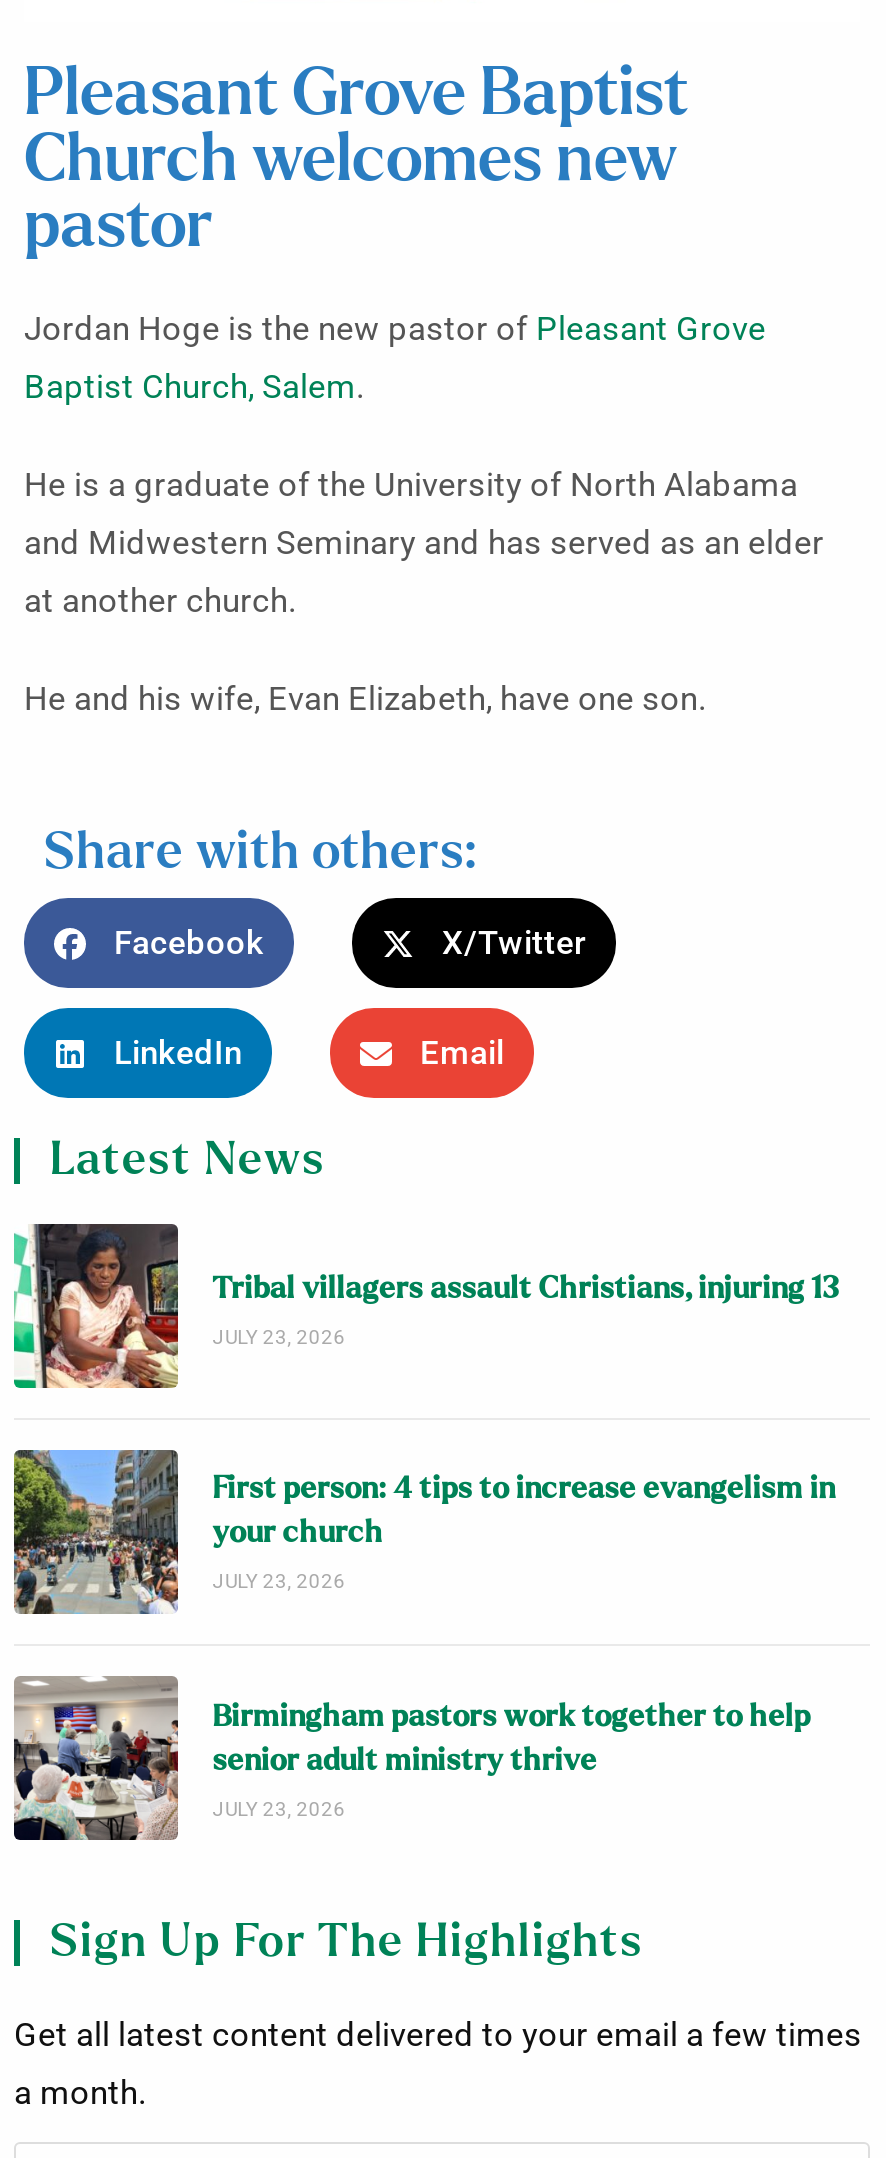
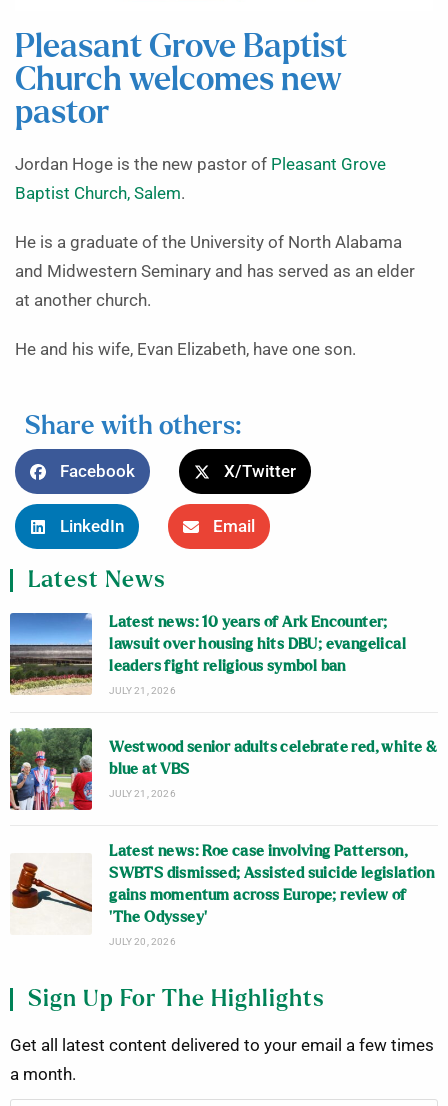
- [image]
- Tribal villagers assault Christians, injuring 13
- JULY 23, 2026
+ [image]
+ Latest news: 10 years of Ark Encounter;
+ lawsuit over housing hits DBU; evangelical
+ leaders fight religious symbol ban
+ JULY 21, 2026

- [image]
- First person: 4 tips to increase evangelism in
- your church
- JULY 23, 2026
+ [image]
+ Westwood senior adults celebrate red, white &
+ blue at VBS
+ JULY 21, 2026

- [image]
- Birmingham pastors work together to help
- senior adult ministry thrive
- JULY 23, 2026
+ [image]
+ Latest news: Roe case involving Patterson,
+ SWBTS dismissed; Assisted suicide legislation
+ gains momentum across Europe; review of
+ ‘The Odyssey’
+ JULY 20, 2026
